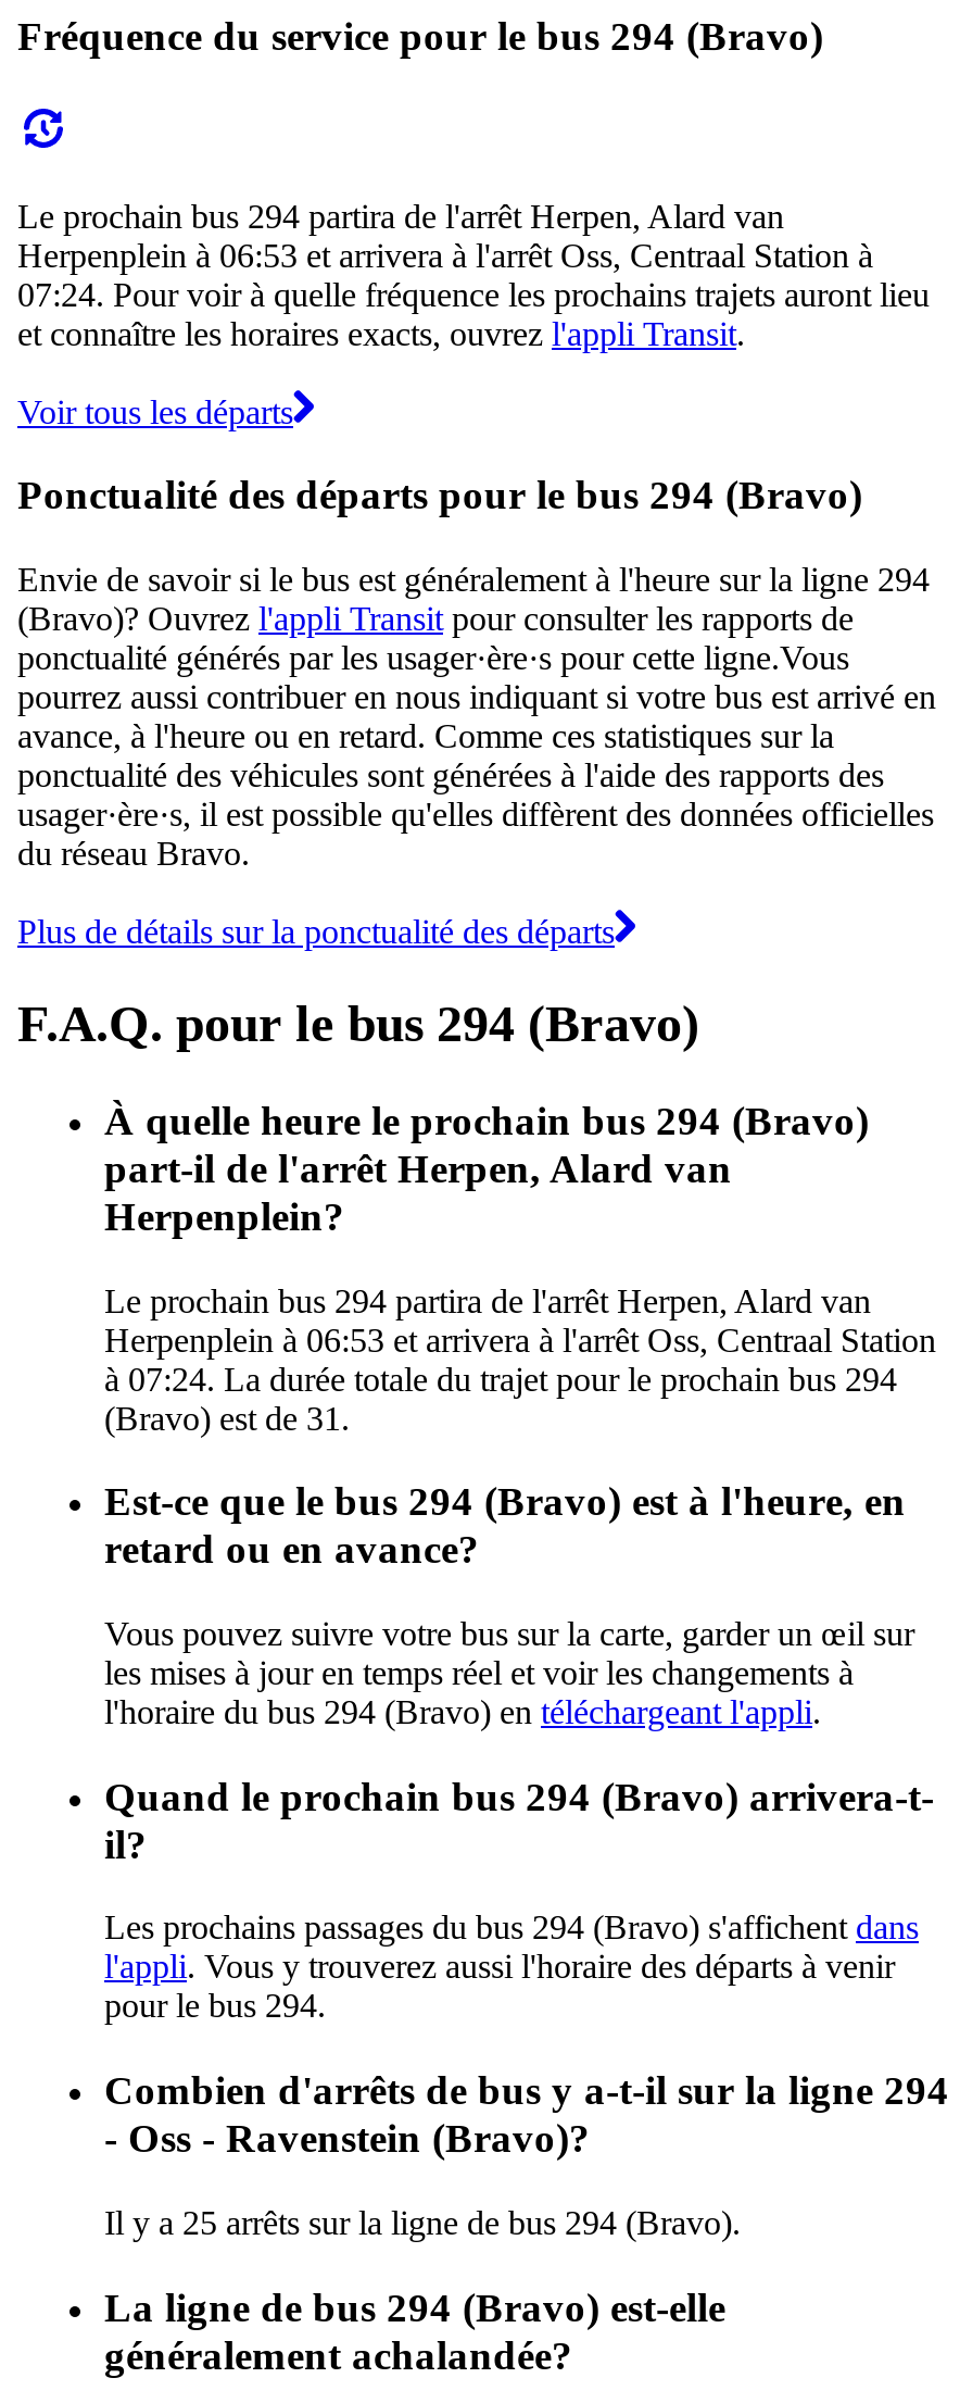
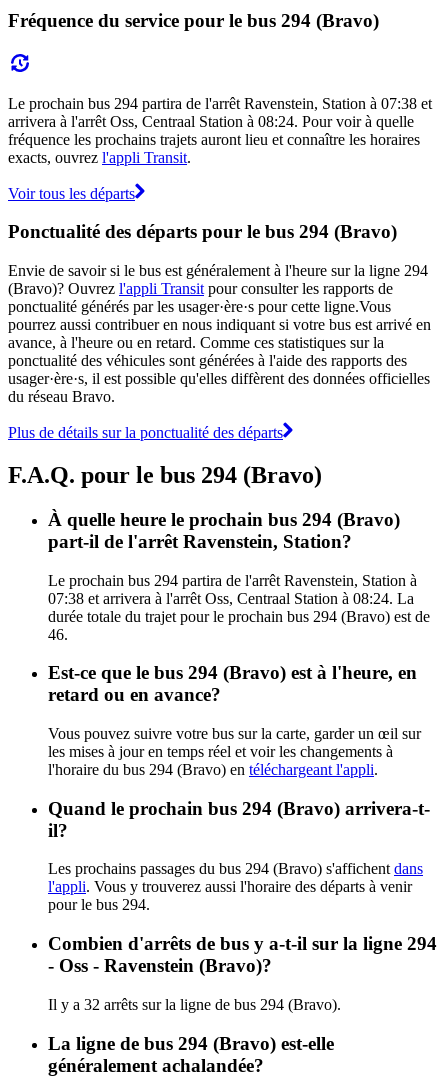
- Le prochain bus 294 partira de l'arrêt Herpen, Alard van
- Herpenplein à 06:53 et arrivera à l'arrêt Oss, Centraal Station à
- 07:24. Pour voir à quelle fréquence les prochains trajets auront lieu
- et connaître les horaires exacts, ouvrez l'appli Transit.
+ Le prochain bus 294 partira de l'arrêt Ravenstein, Station à 07:38 et
+ arrivera à l'arrêt Oss, Centraal Station à 08:24. Pour voir à quelle
+ fréquence les prochains trajets auront lieu et connaître les horaires
+ exacts, ouvrez l'appli Transit.

- part-il de l'arrêt Herpen, Alard van
- Herpenplein?
+ part-il de l'arrêt Ravenstein, Station?

- Le prochain bus 294 partira de l'arrêt Herpen, Alard van
- Herpenplein à 06:53 et arrivera à l'arrêt Oss, Centraal Station
- à 07:24. La durée totale du trajet pour le prochain bus 294
- (Bravo) est de 31.
+ Le prochain bus 294 partira de l'arrêt Ravenstein, Station à
+ 07:38 et arrivera à l'arrêt Oss, Centraal Station à 08:24. La
+ durée totale du trajet pour le prochain bus 294 (Bravo) est de
+ 46.

- Il y a 25 arrêts sur la ligne de bus 294 (Bravo).
+ Il y a 32 arrêts sur la ligne de bus 294 (Bravo).
